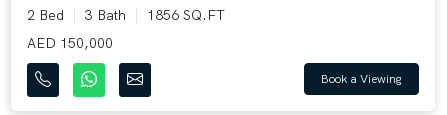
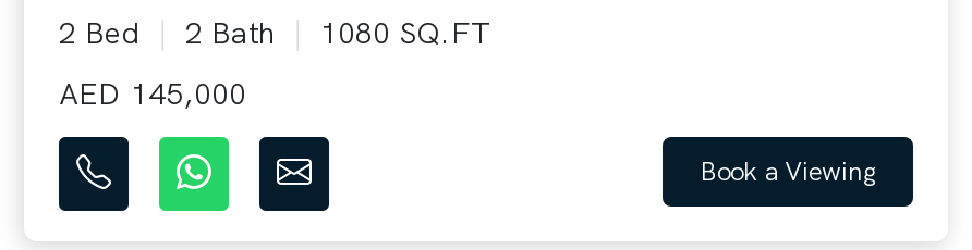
- 3 Bath
+ 2 Bath

- 1856 SQ.FT
+ 1080 SQ.FT

- AED 150,000
+ AED 145,000
